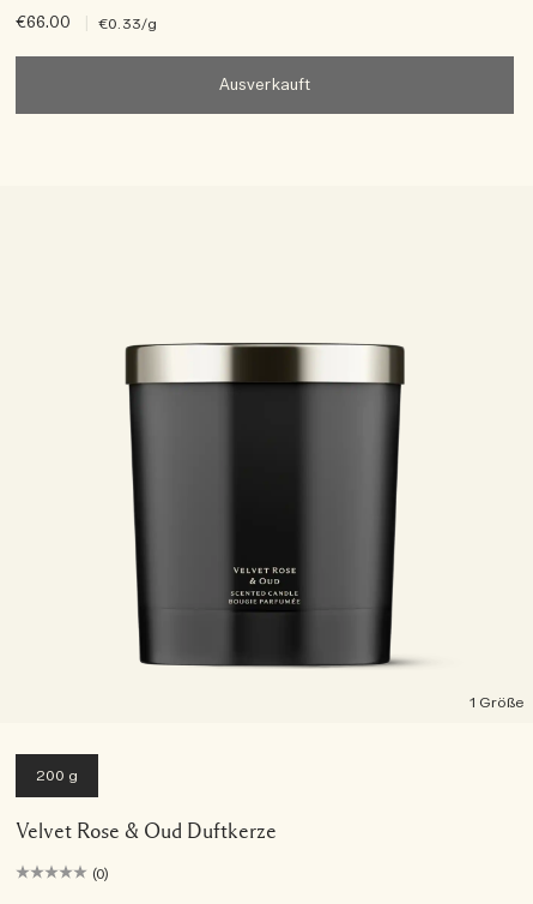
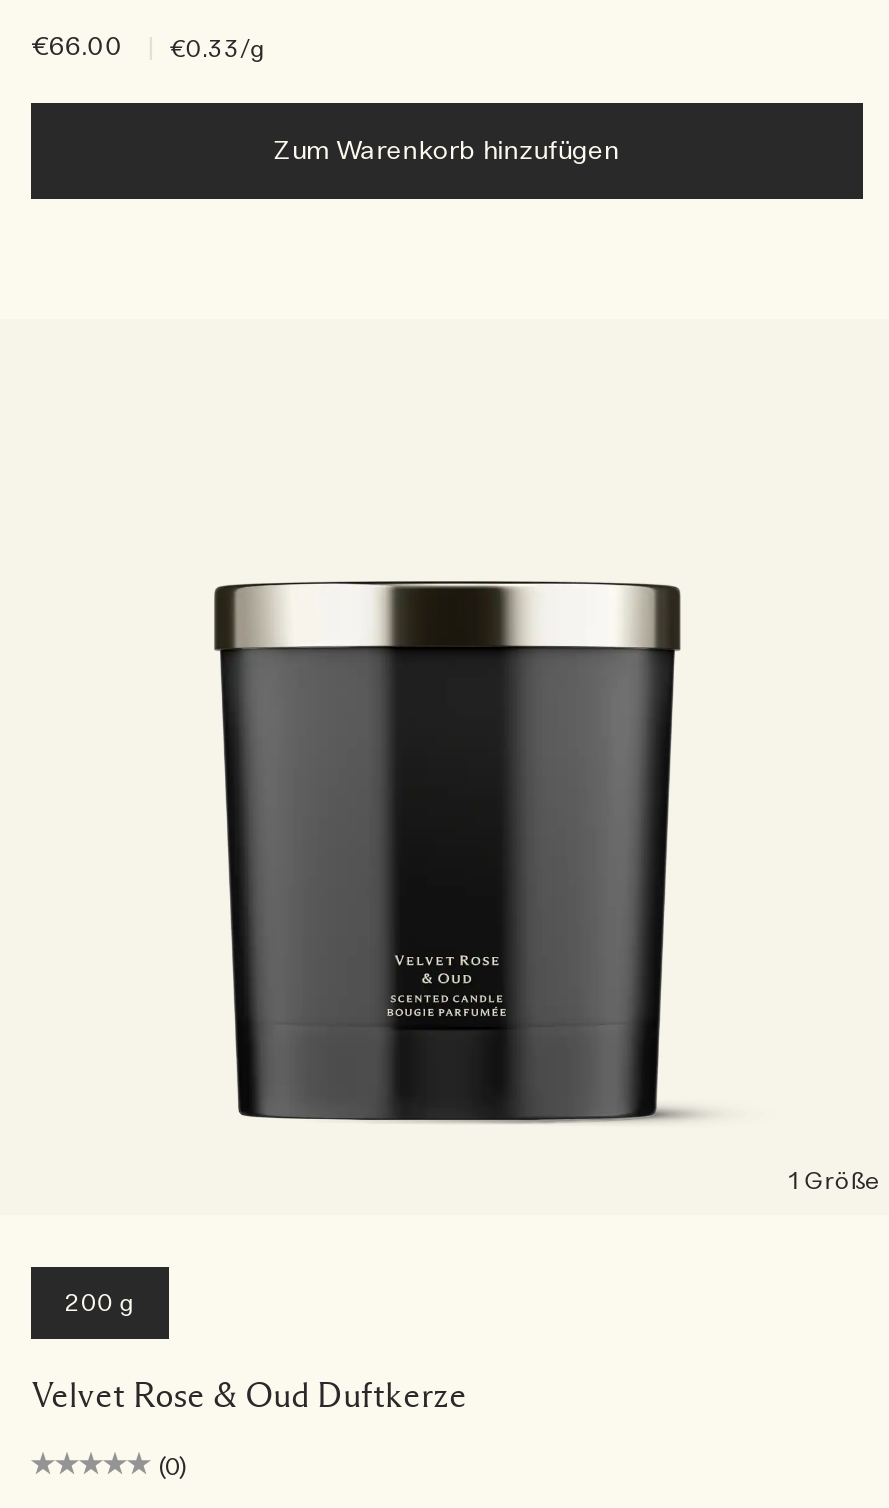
- Ausverkauft
+ Zum Warenkorb hinzufügen
